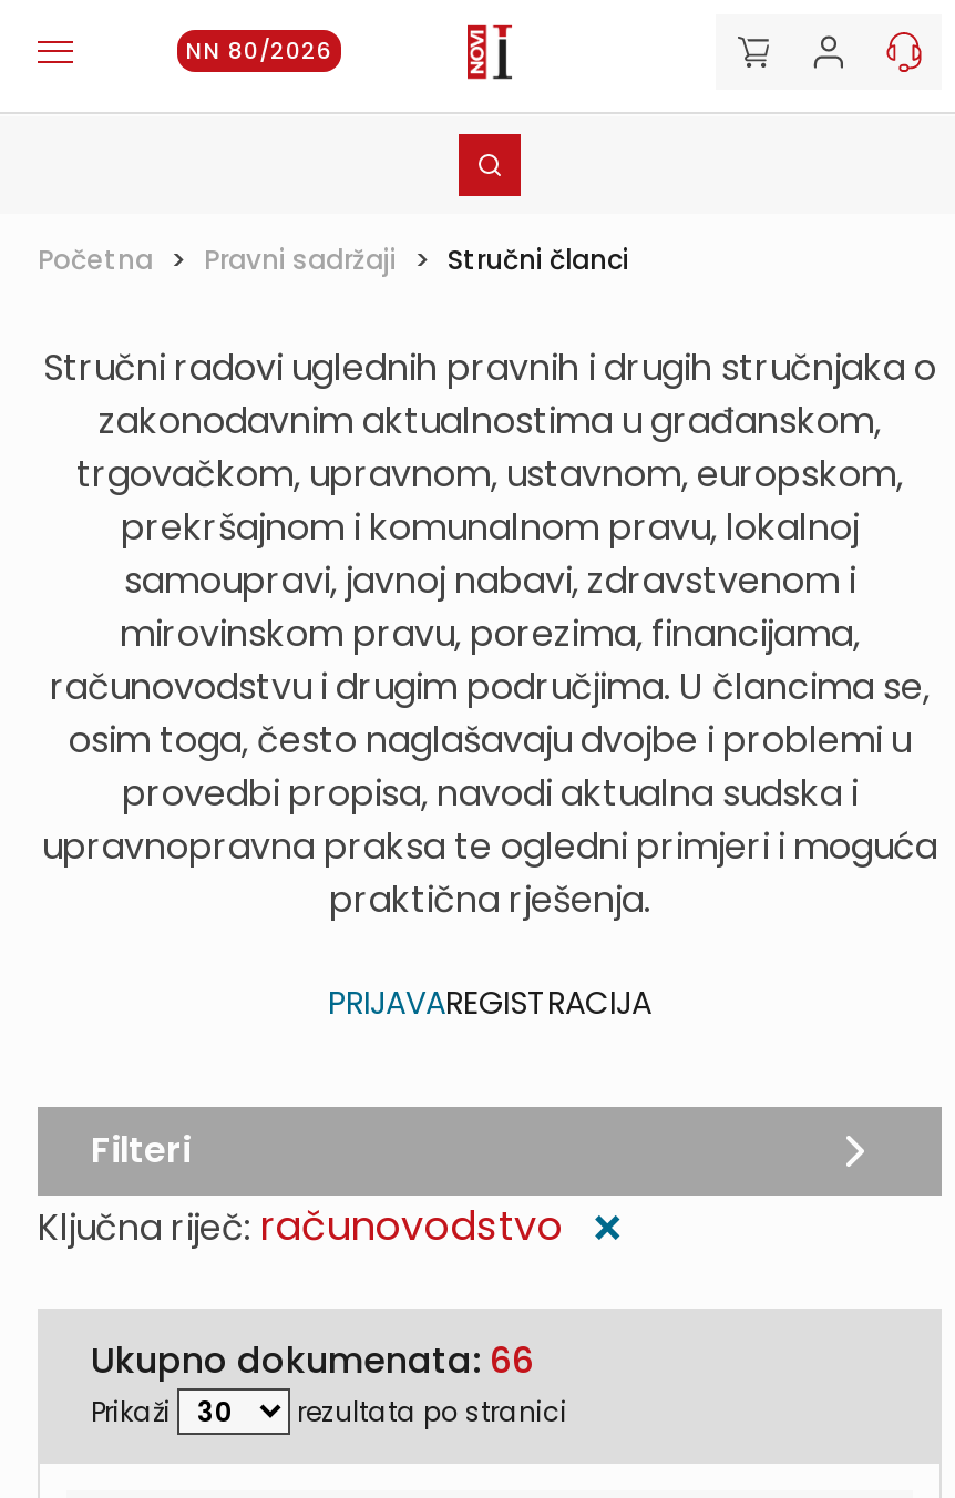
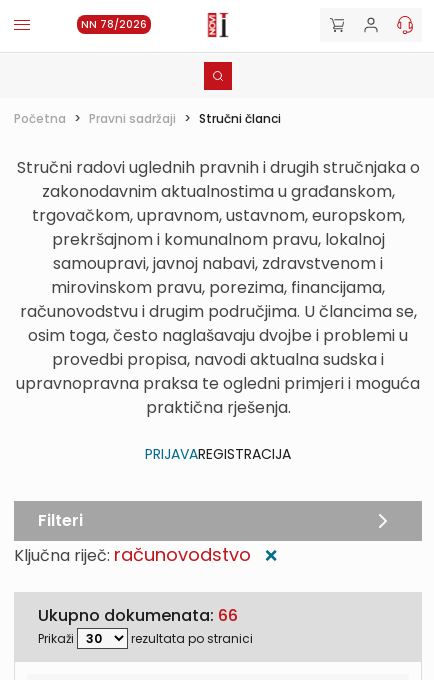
- NN 80/2026
+ NN 78/2026
